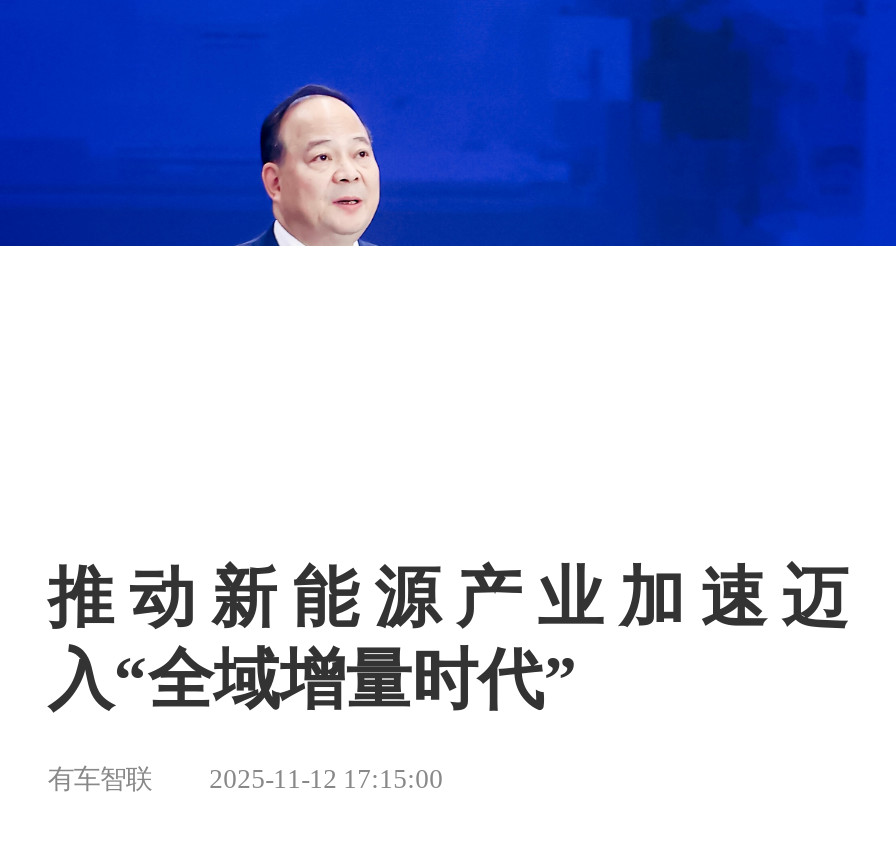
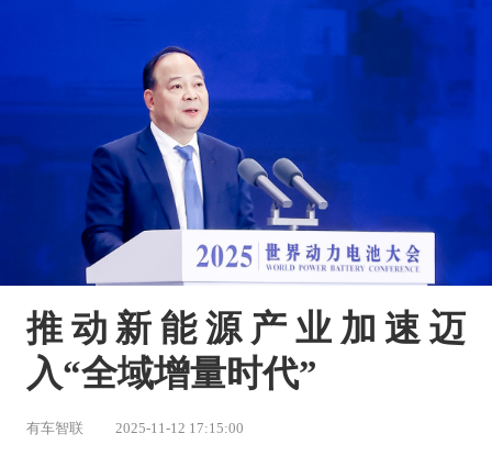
+ [image]
